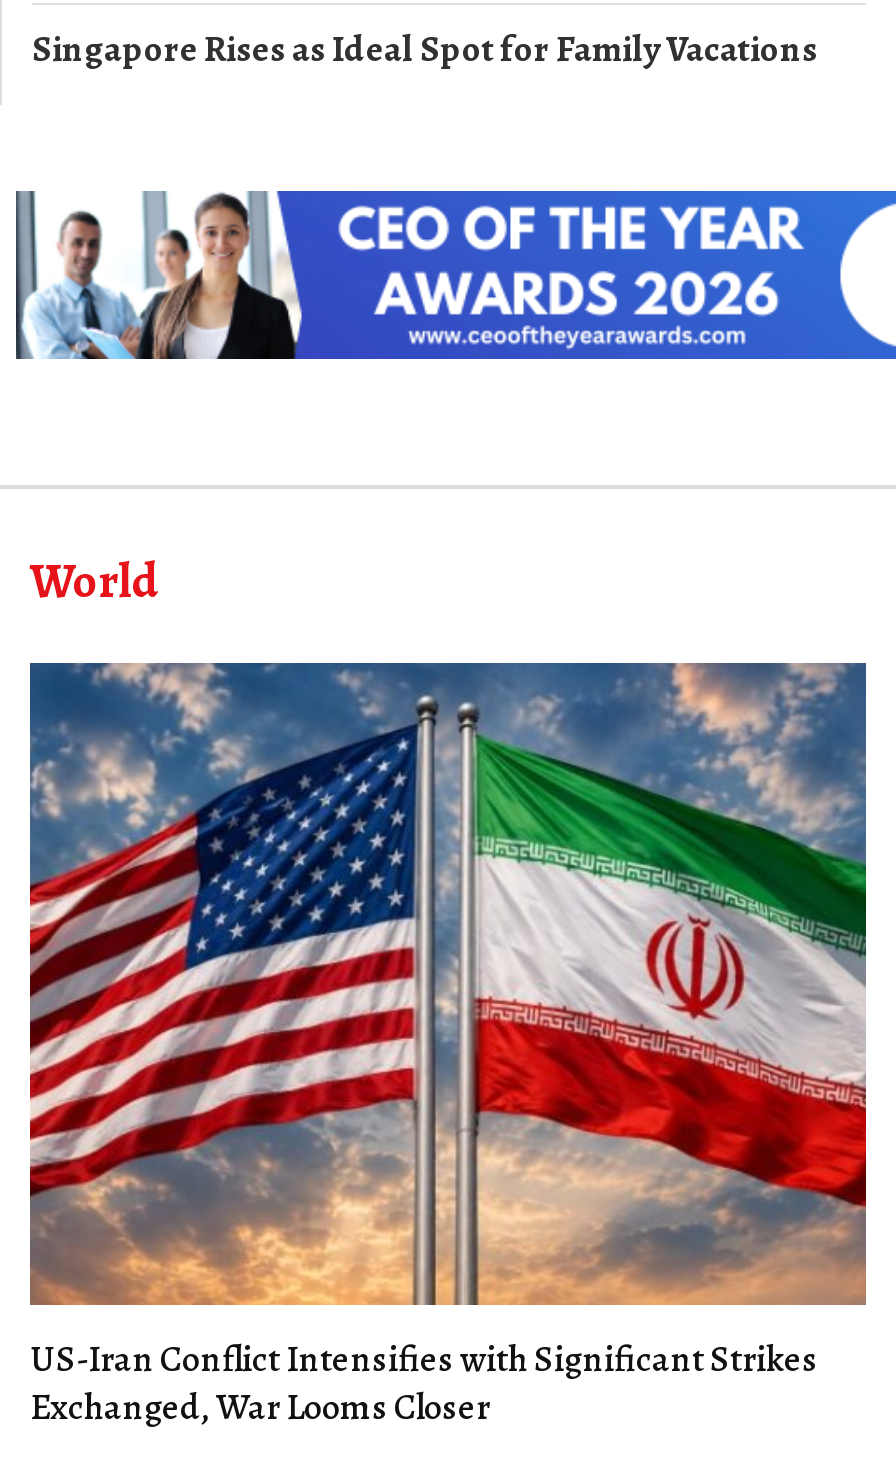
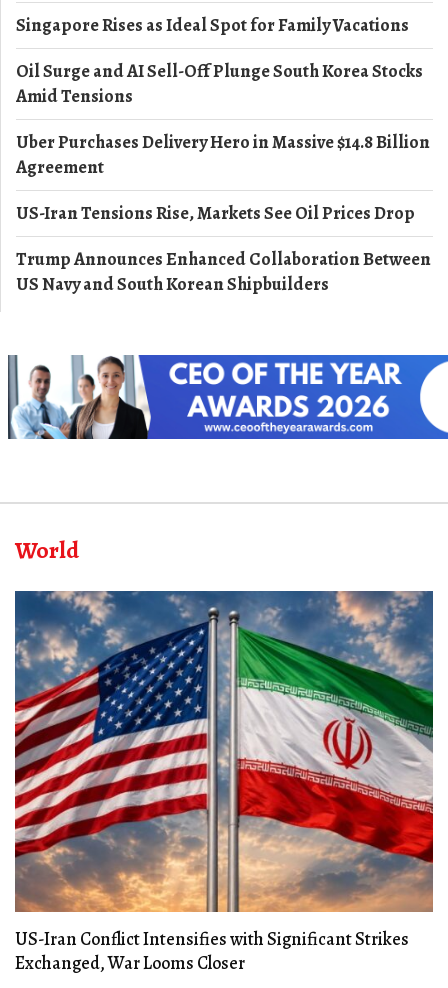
+ Oil Surge and AI Sell-Off Plunge South Korea Stocks
+ Amid Tensions
+ Uber Purchases Delivery Hero in Massive $14.8 Billion
+ Agreement
+ US-Iran Tensions Rise, Markets See Oil Prices Drop
+ Trump Announces Enhanced Collaboration Between
+ US Navy and South Korean Shipbuilders
